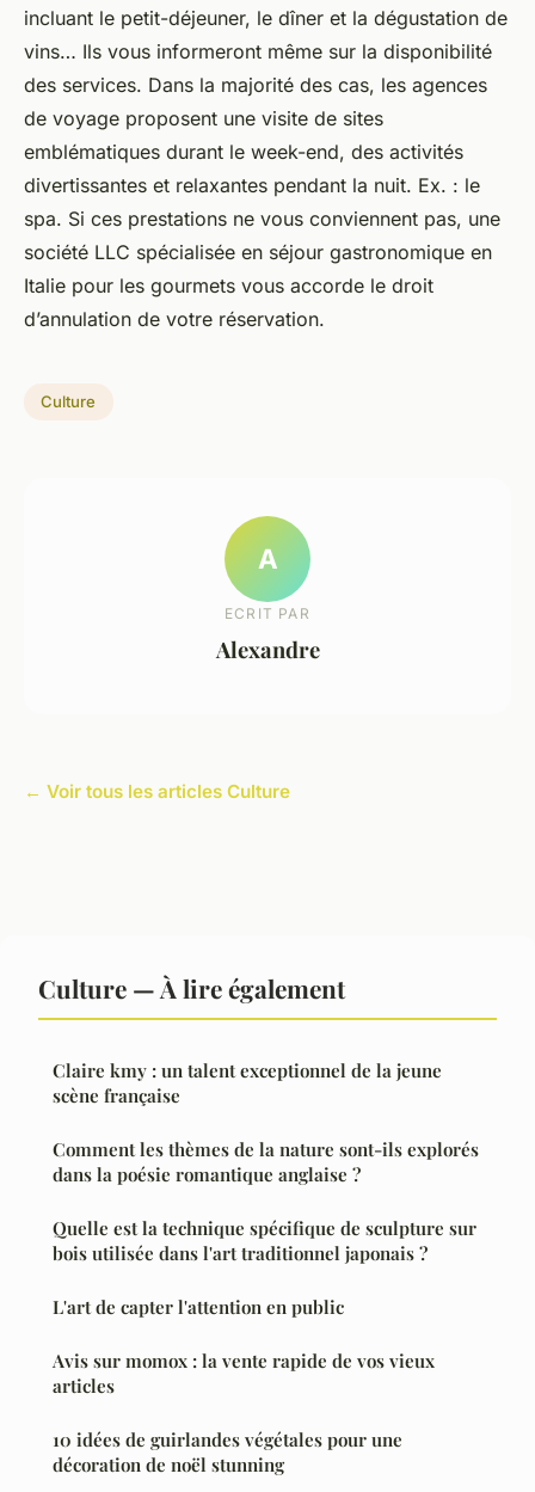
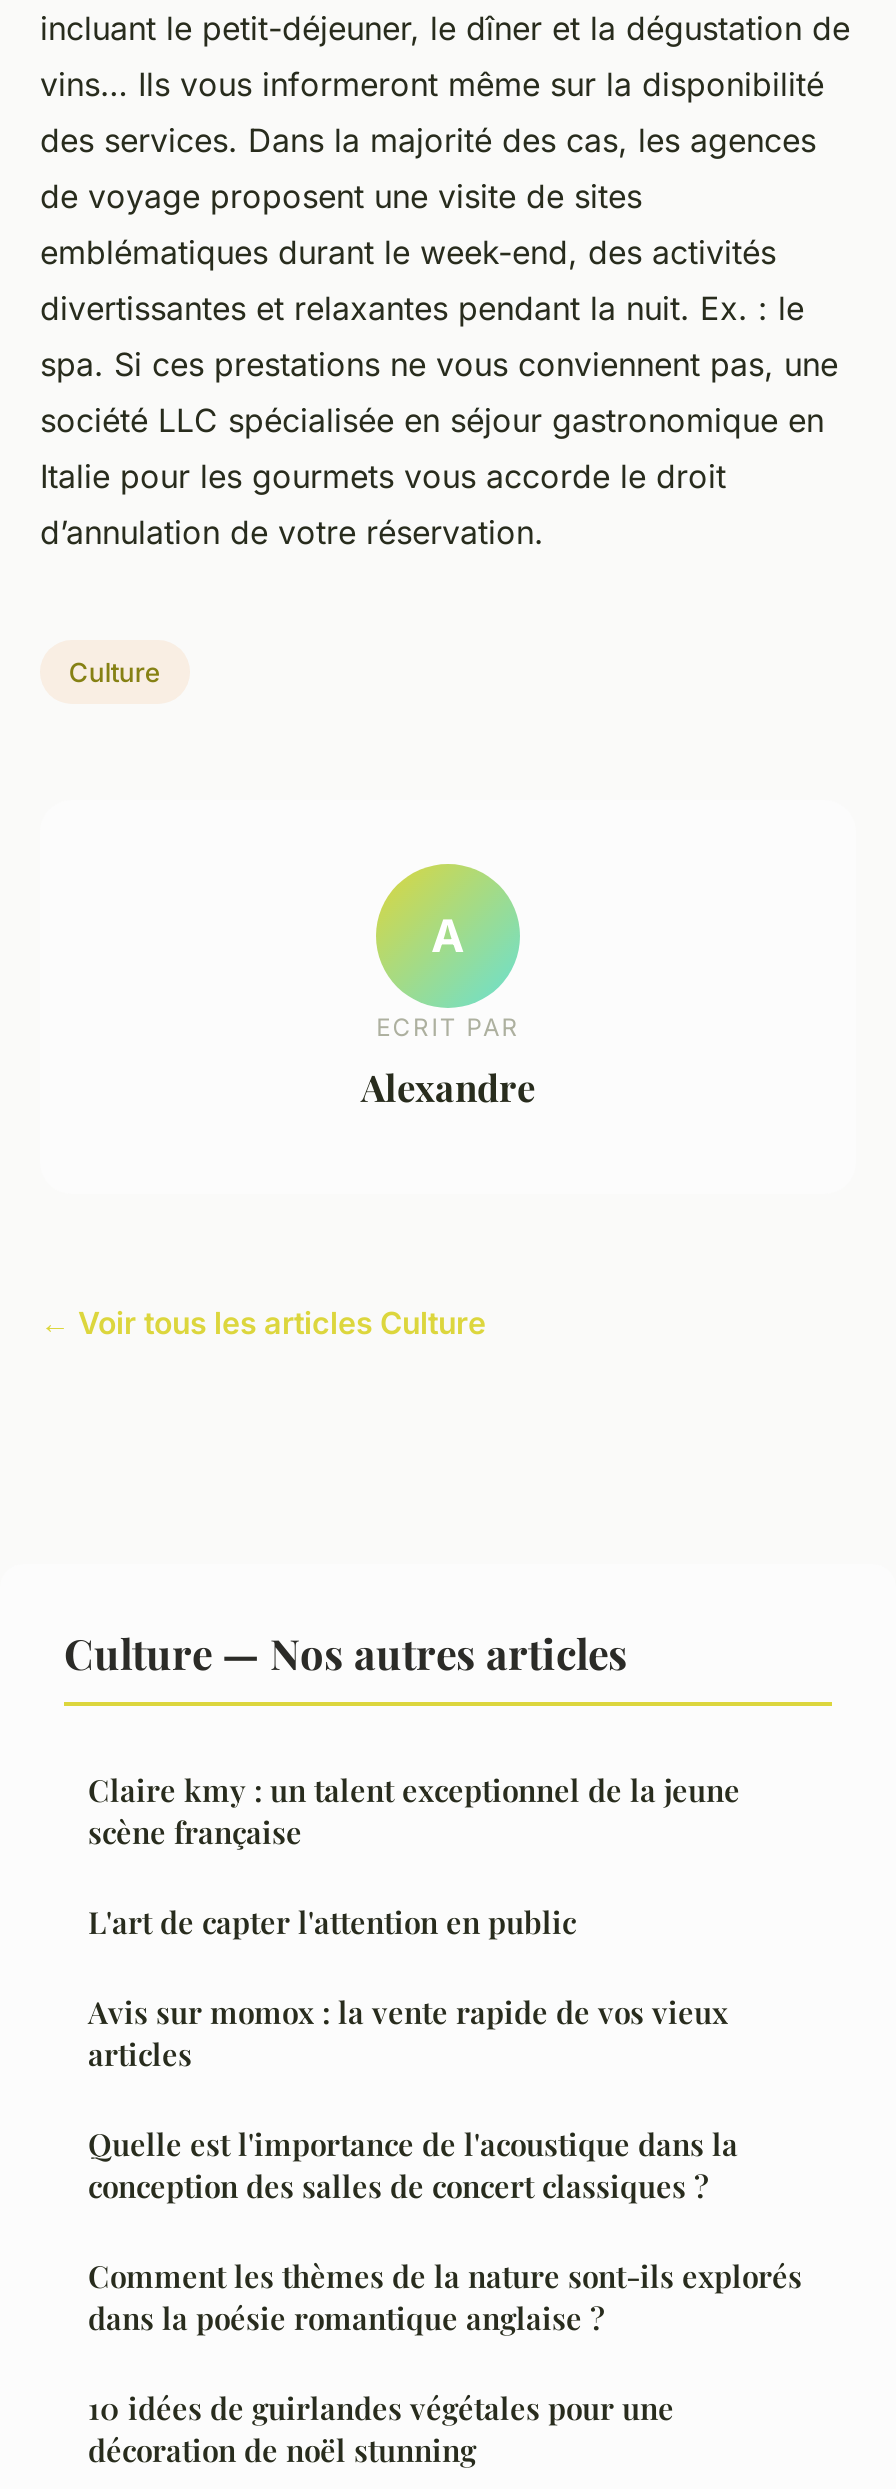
- Culture — À lire également
+ Culture — Nos autres articles

moved down: Comment les thèmes de la nature sont-ils explorés | dans la poésie romantique anglaise ?

- Quelle est la technique spécifique de sculpture sur
- bois utilisée dans l'art traditionnel japonais ?

moved up: L'art de capter l'attention en public | Avis sur momox : la vente rapide de vos vieux | articles

+ Quelle est l'importance de l'acoustique dans la
+ conception des salles de concert classiques ?
